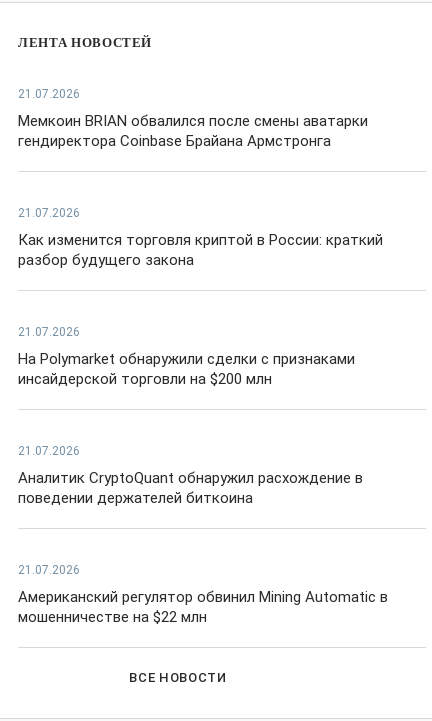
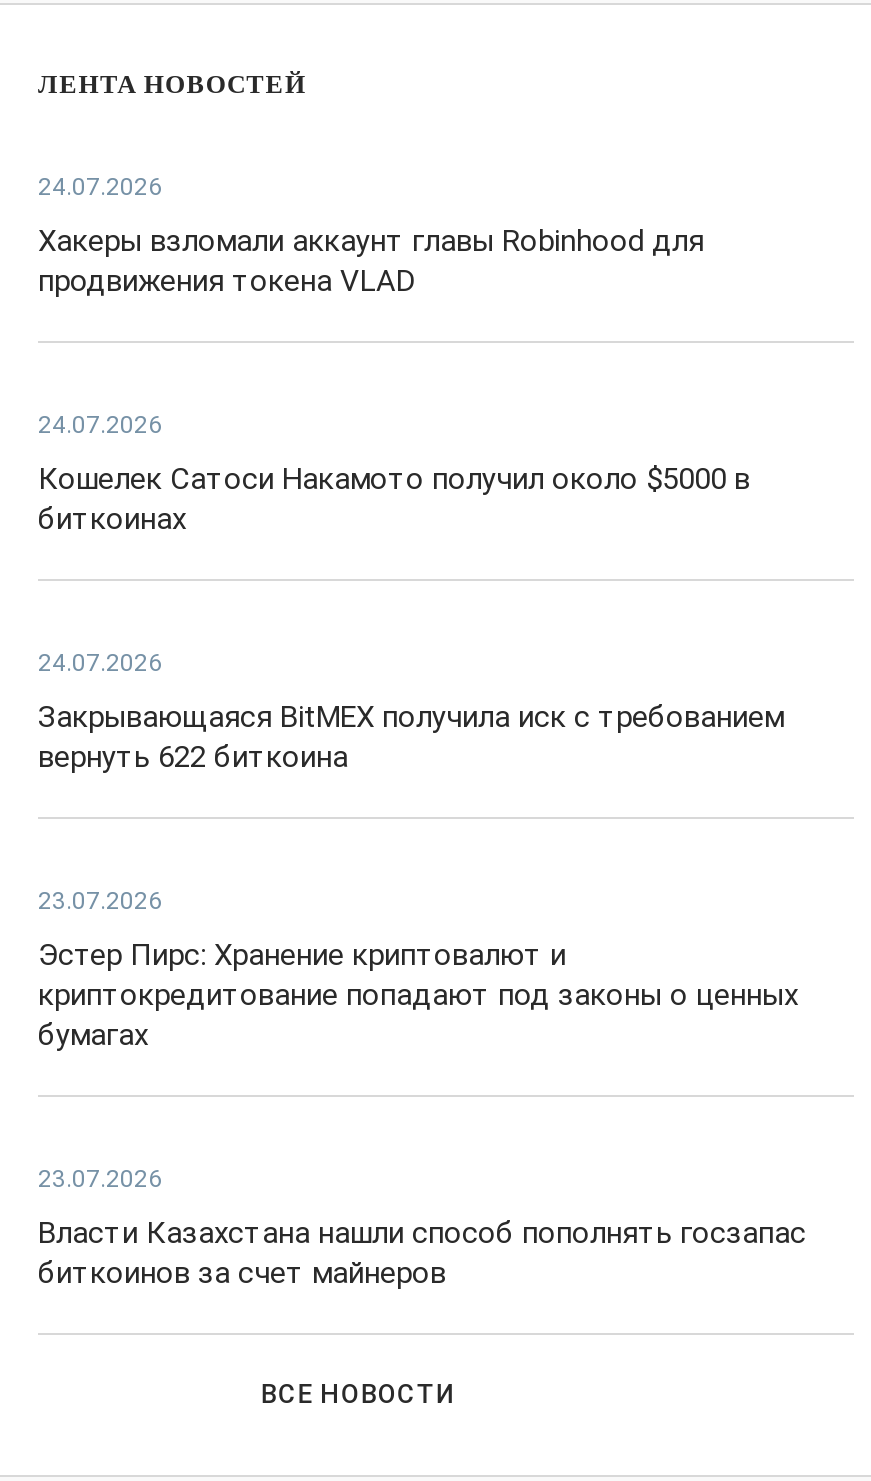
- 21.07.2026
+ 24.07.2026

- Мемкоин BRIAN обвалился после смены аватарки
- гендиректора Coinbase Брайана Армстронга
+ Хакеры взломали аккаунт главы Robinhood для
+ продвижения токена VLAD

- 21.07.2026
+ 24.07.2026

- Как изменится торговля криптой в России: краткий
- разбор будущего закона
+ Кошелек Сатоси Накамото получил около $5000 в
+ биткоинах

- 21.07.2026
+ 24.07.2026

- На Polymarket обнаружили сделки с признаками
- инсайдерской торговли на $200 млн
+ Закрывающаяся BitMEX получила иск с требованием
+ вернуть 622 биткоина

- 21.07.2026
+ 23.07.2026

- Аналитик CryptoQuant обнаружил расхождение в
- поведении держателей биткоина
+ Эстер Пирс: Хранение криптовалют и
+ криптокредитование попадают под законы о ценных
+ бумагах

- 21.07.2026
+ 23.07.2026

- Американский регулятор обвинил Mining Automatic в
- мошенничестве на $22 млн
+ Власти Казахстана нашли способ пополнять госзапас
+ биткоинов за счет майнеров
